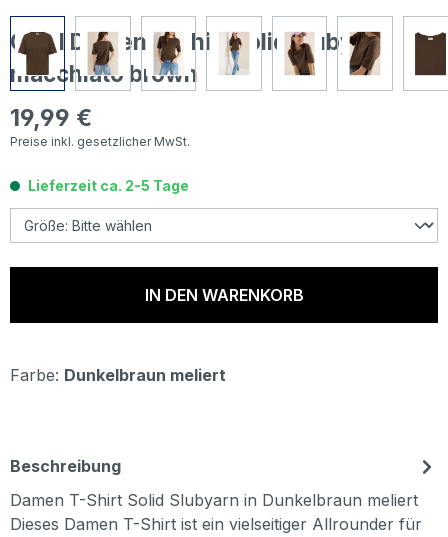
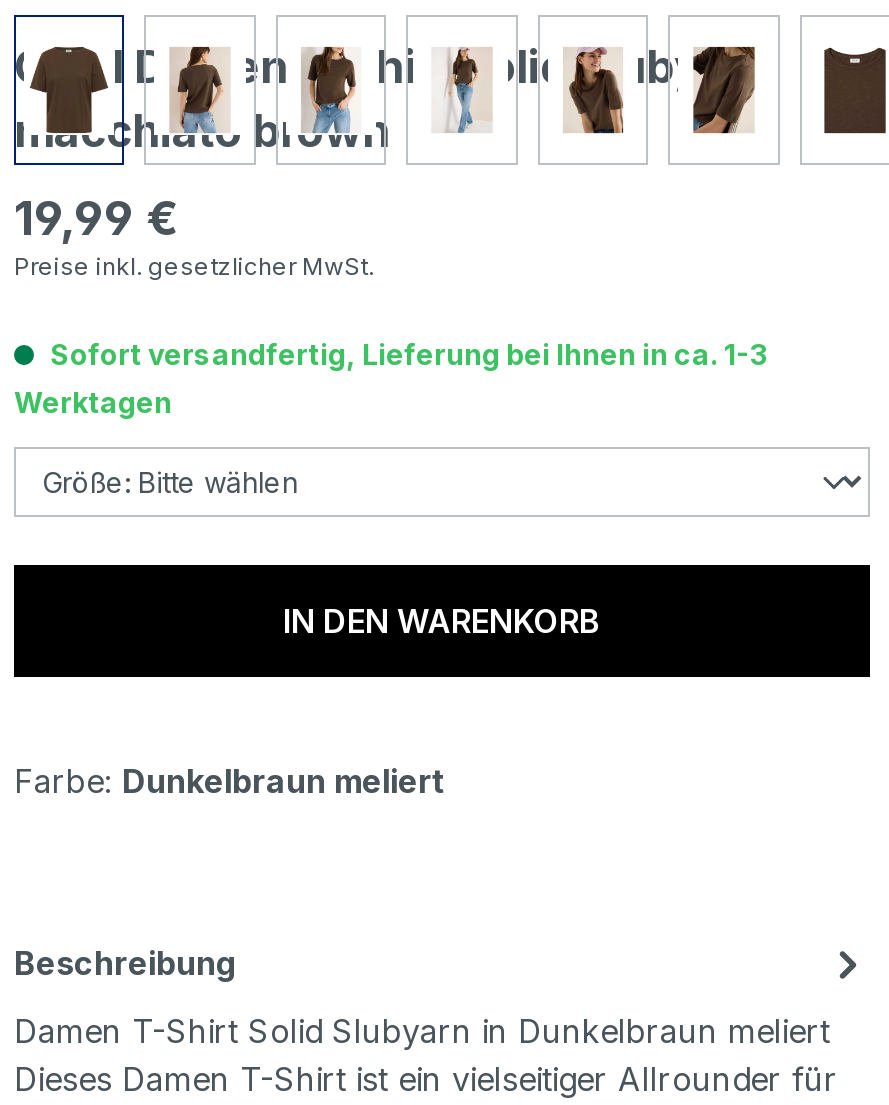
- Lieferzeit ca. 2-5 Tage
+ Sofort versandfertig, Lieferung bei Ihnen in ca. 1-3
+ Werktagen
